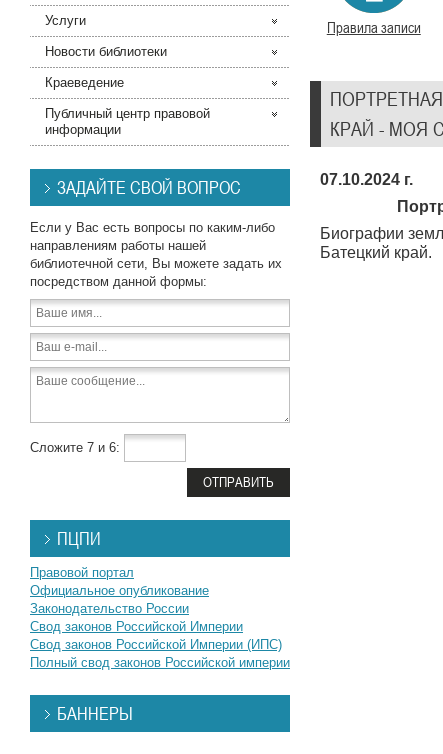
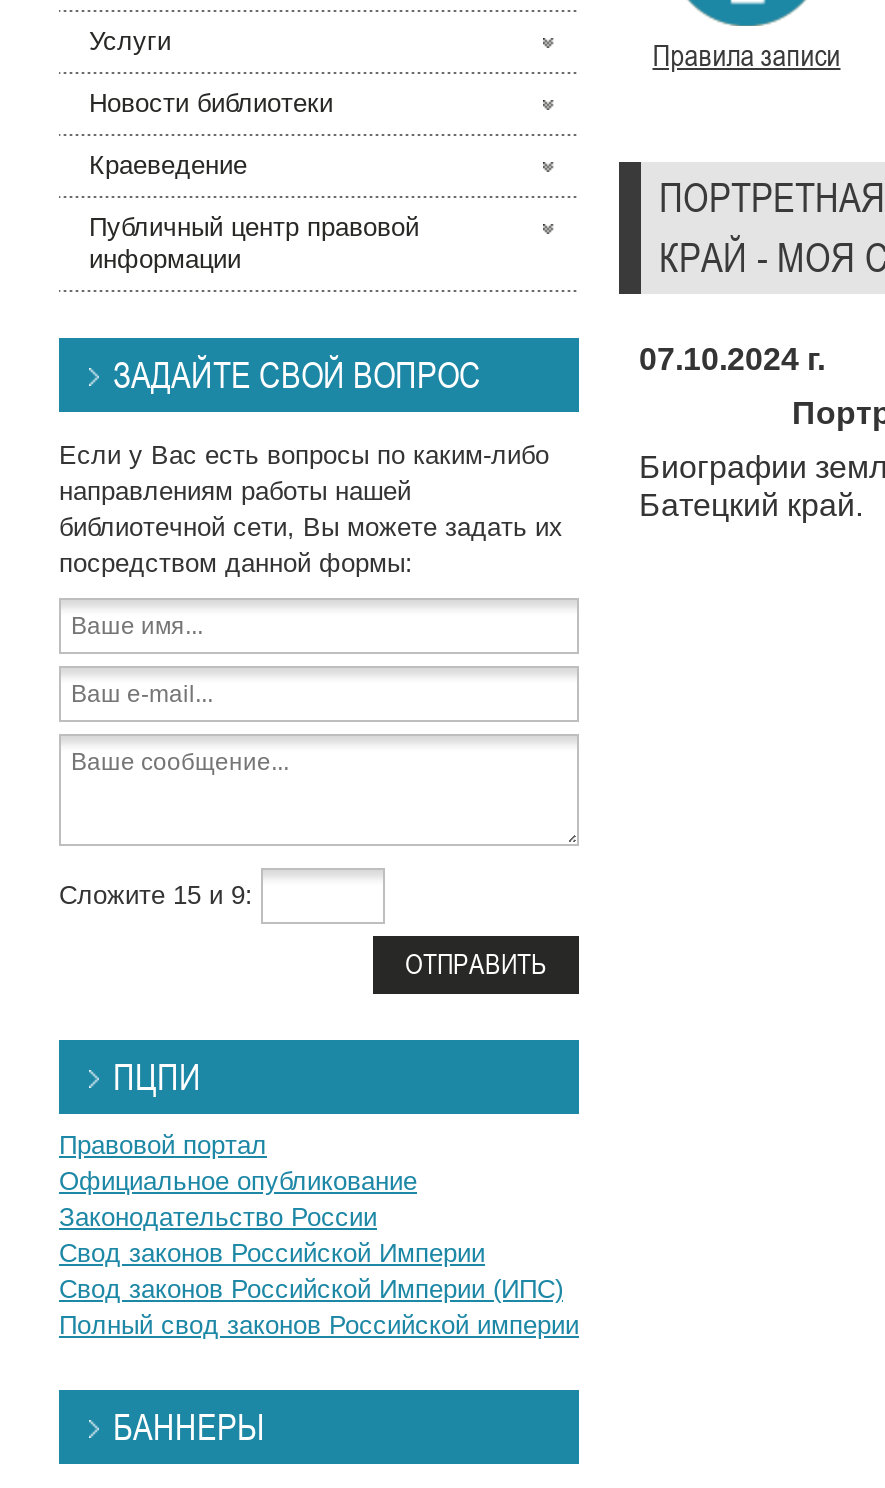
- Сложите 7 и 6:
+ Сложите 15 и 9:
